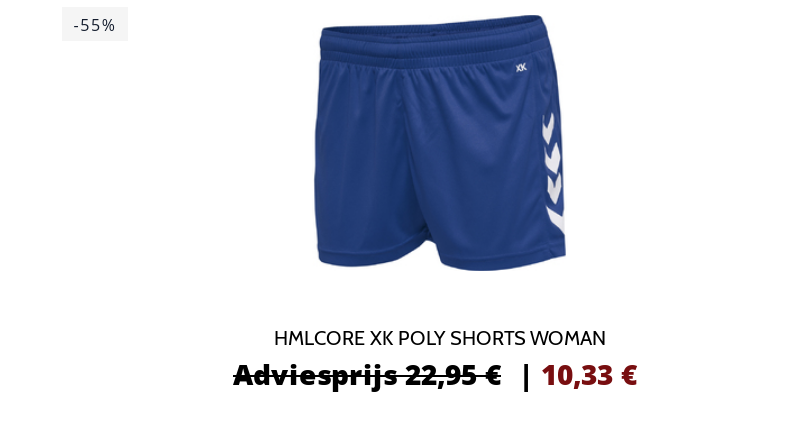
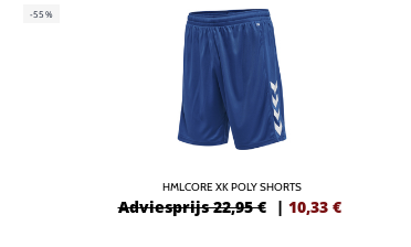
- [image]
- HMLCORE XK POLY SHORTS WOMAN
+ [image]
+ HMLCORE XK POLY SHORTS
